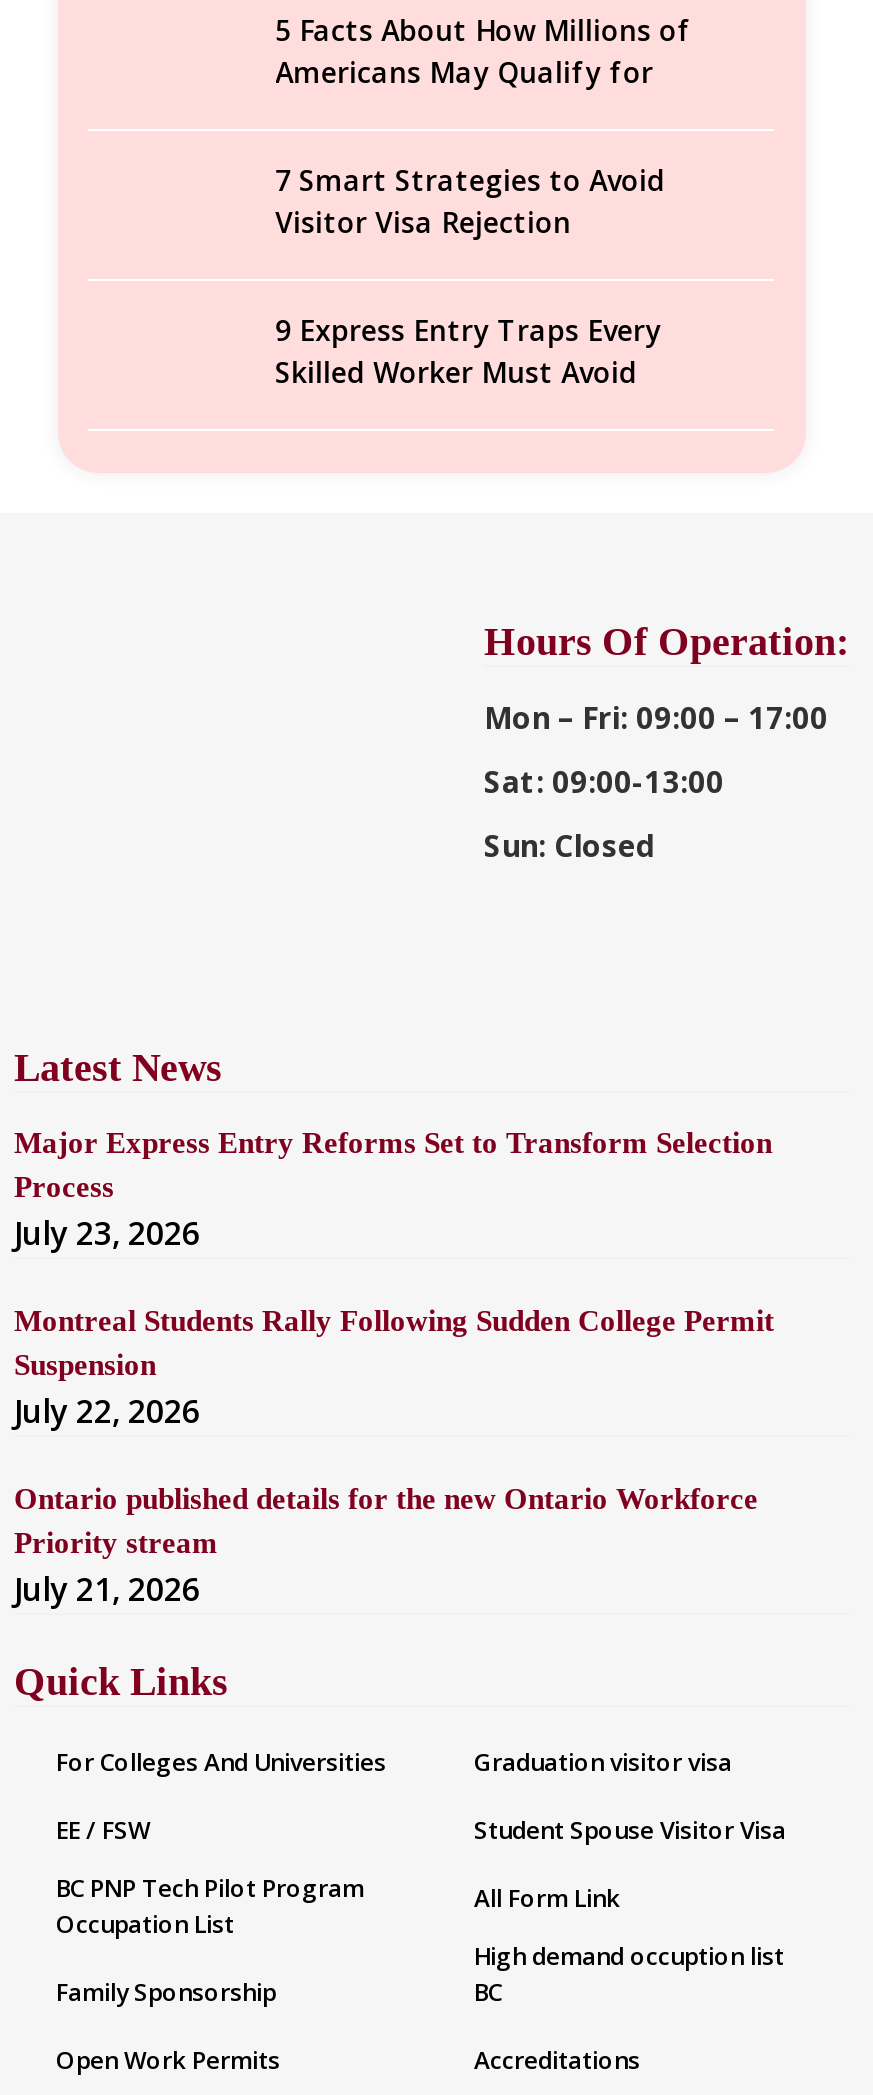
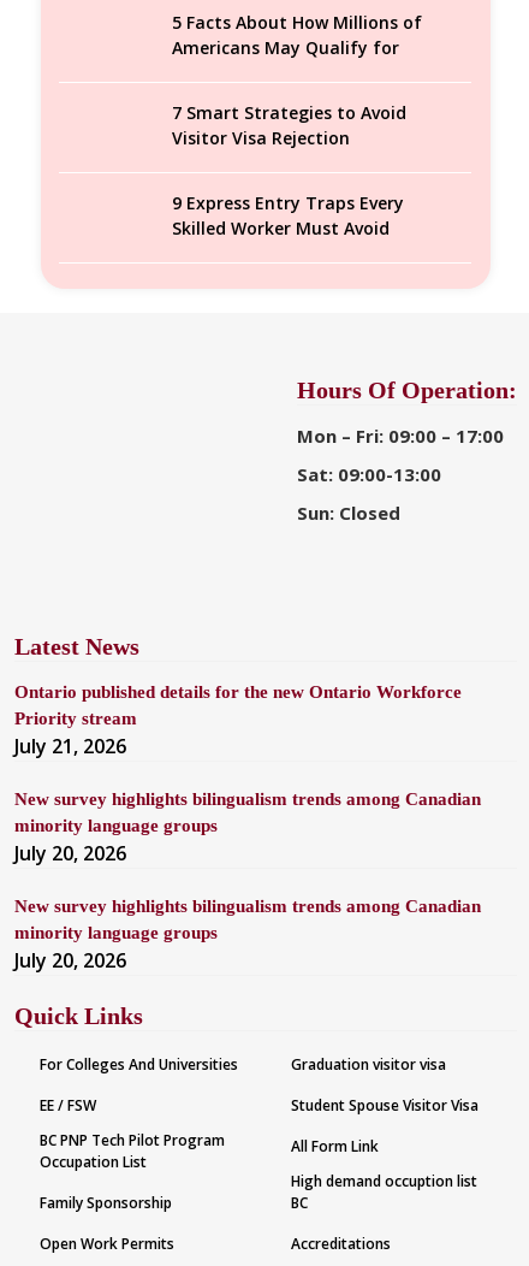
- Major Express Entry Reforms Set to Transform Selection
- Process
- July 23, 2026
- Montreal Students Rally Following Sudden College Permit
- Suspension
- July 22, 2026

moved up: Ontario published details for the new Ontario Workforce | Priority stream | July 21, 2026

+ New survey highlights bilingualism trends among Canadian
+ minority language groups
+ July 20, 2026
+ New survey highlights bilingualism trends among Canadian
+ minority language groups
+ July 20, 2026
